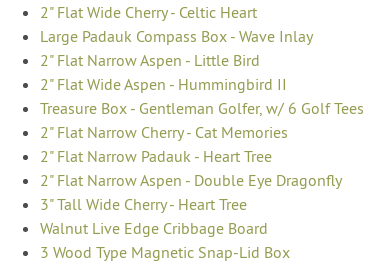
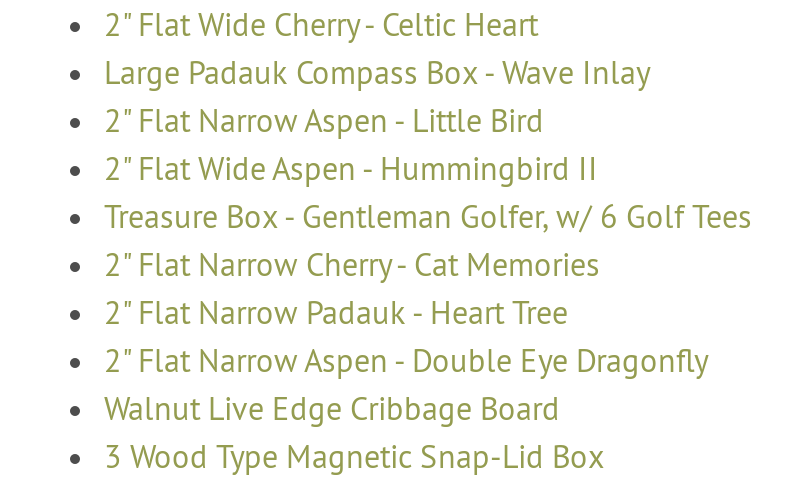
- 3" Tall Wide Cherry - Heart Tree
